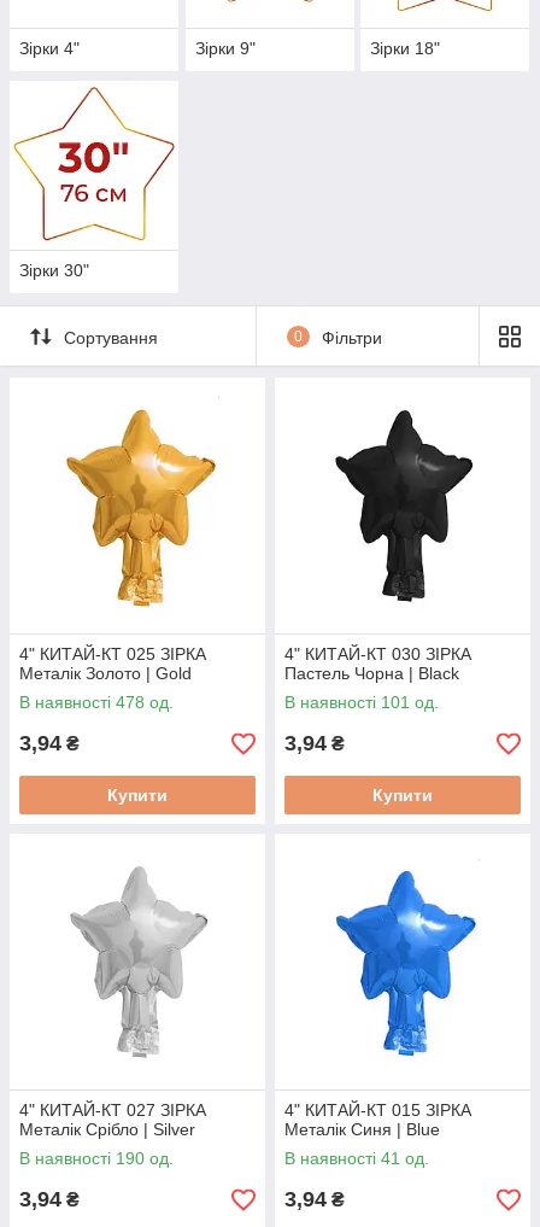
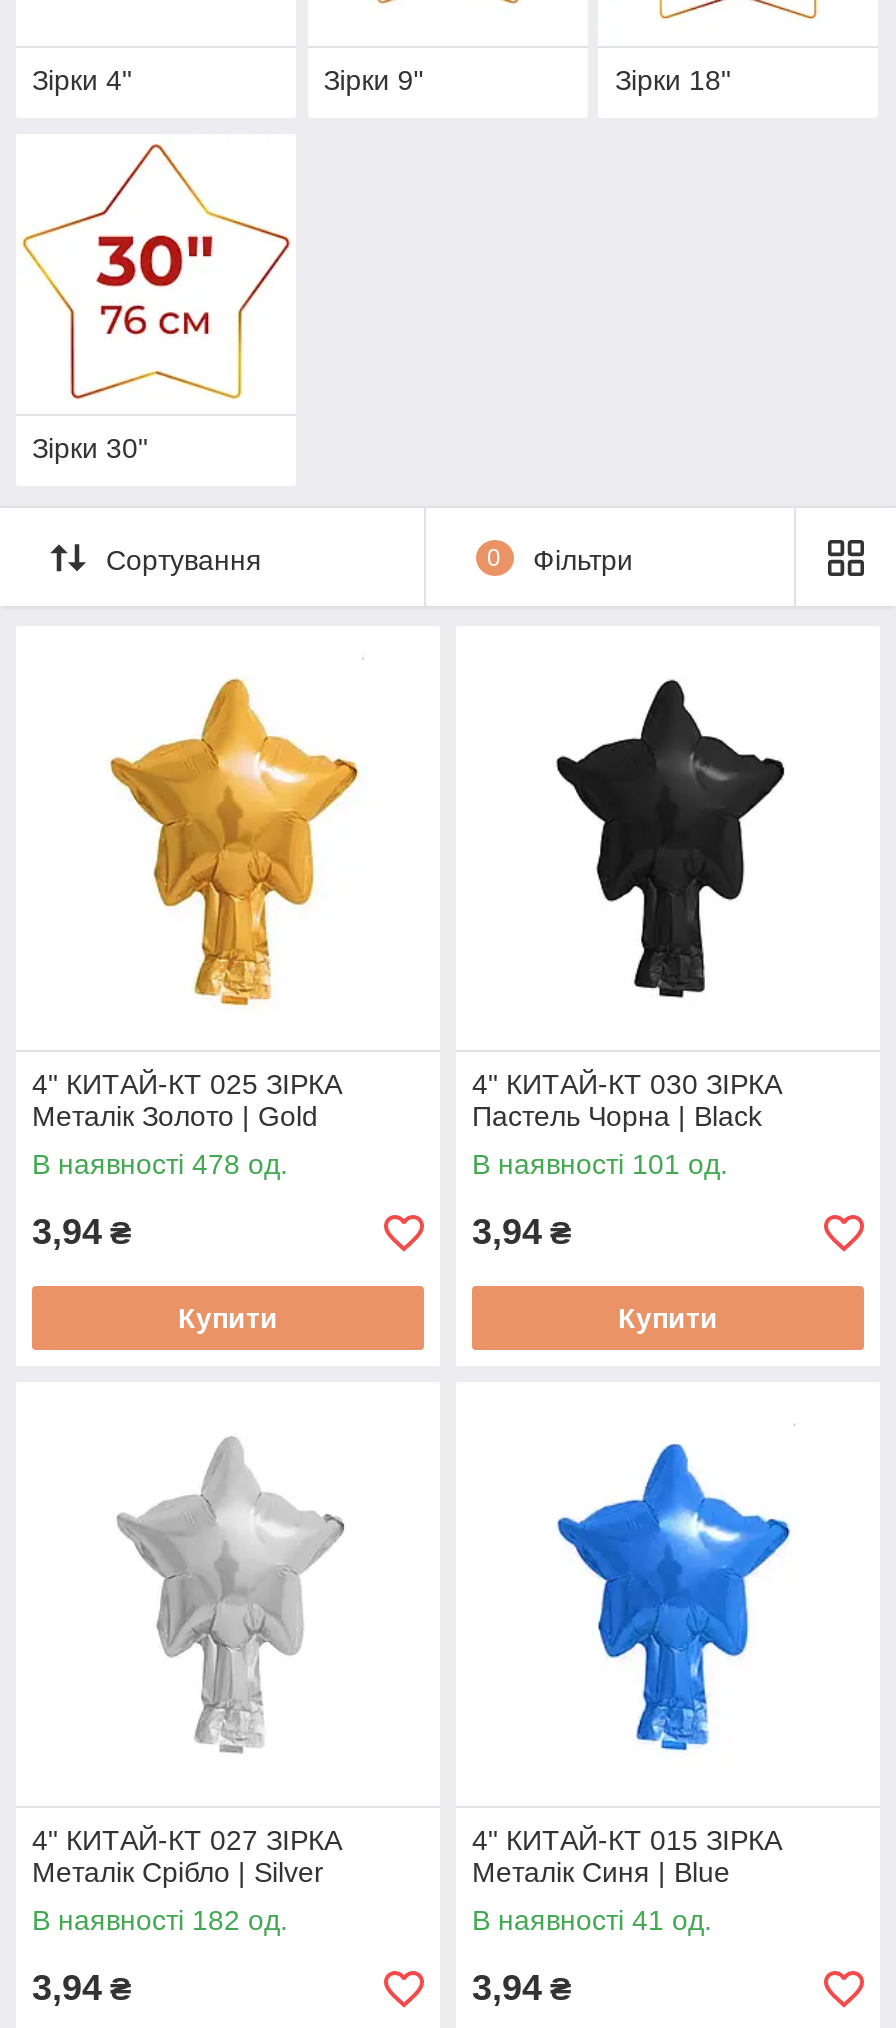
- В наявності 190 од.
+ В наявності 182 од.
